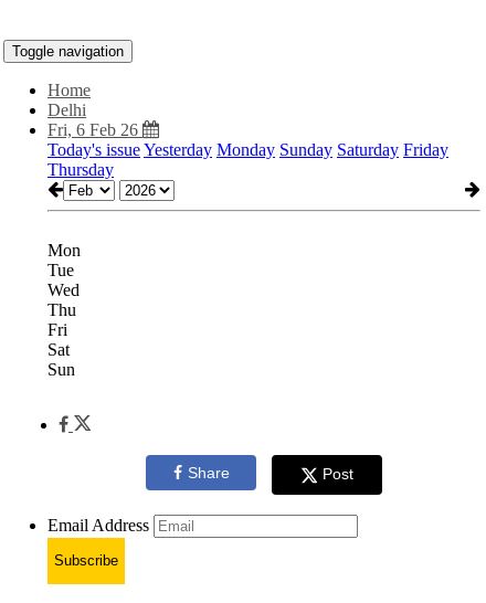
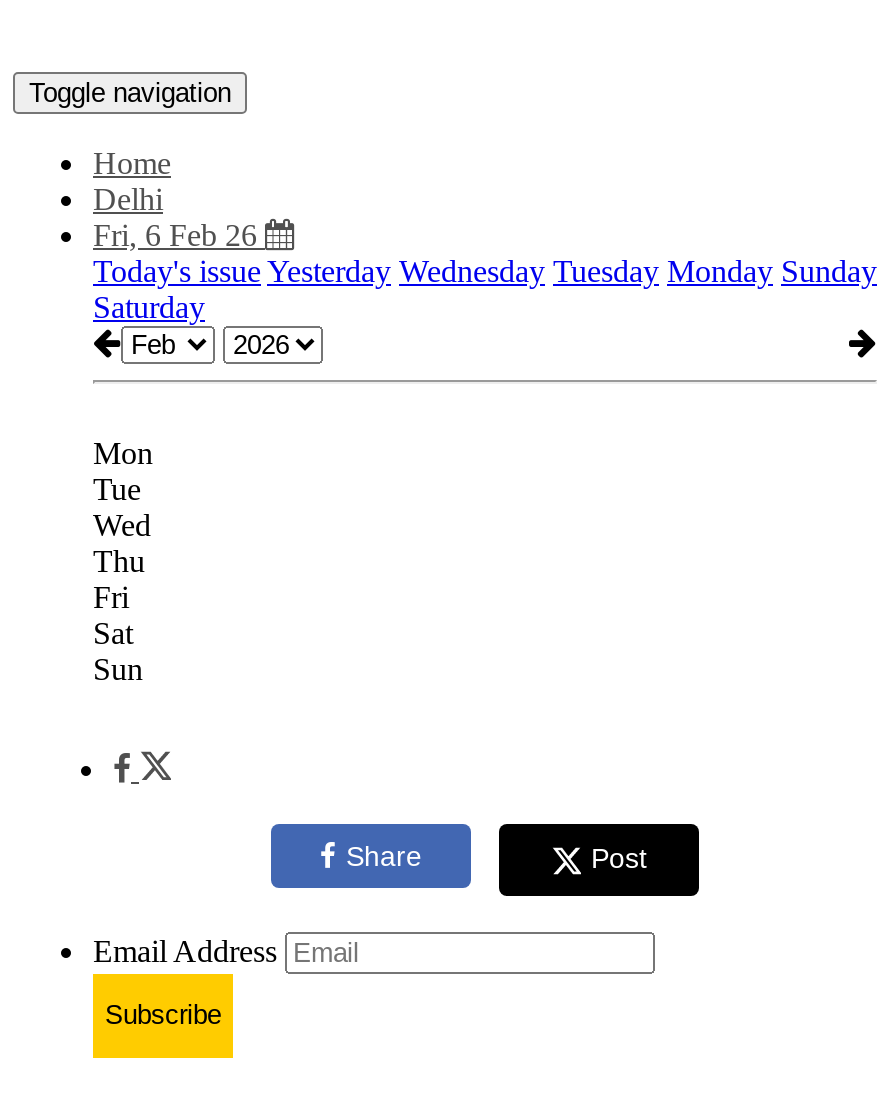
- Today's issue Yesterday Monday Sunday Saturday Friday
- Thursday
+ Today's issue Yesterday Wednesday Tuesday Monday Sunday
+ Saturday
